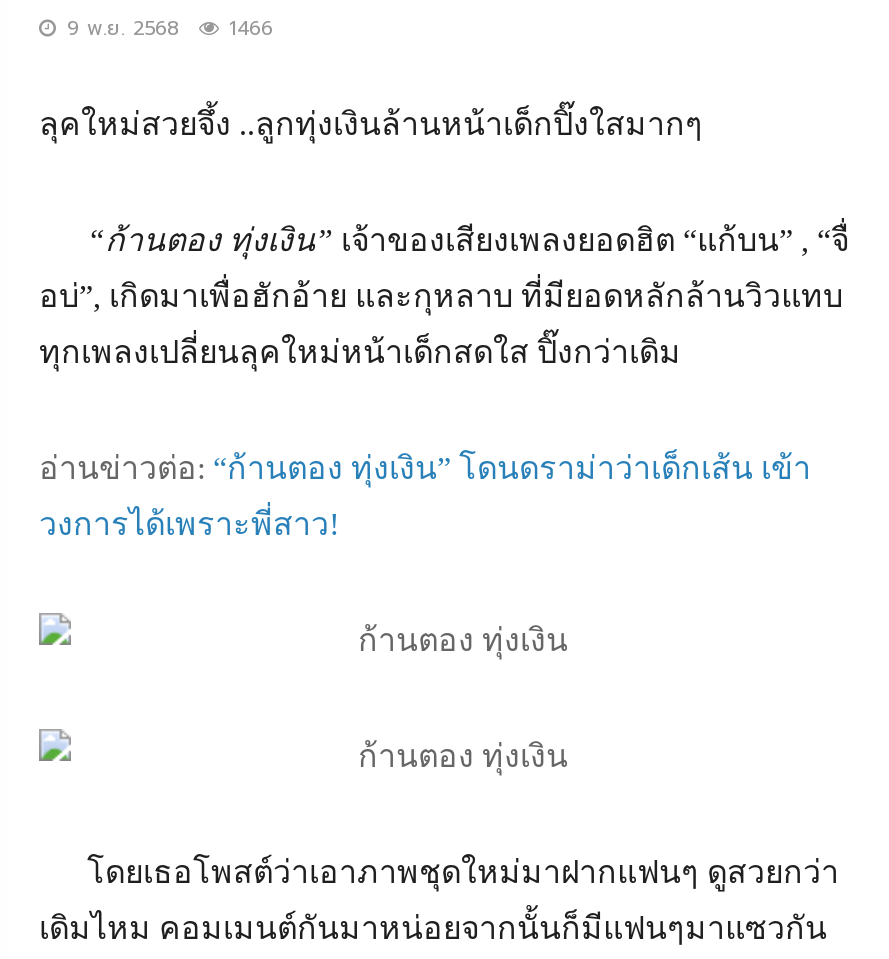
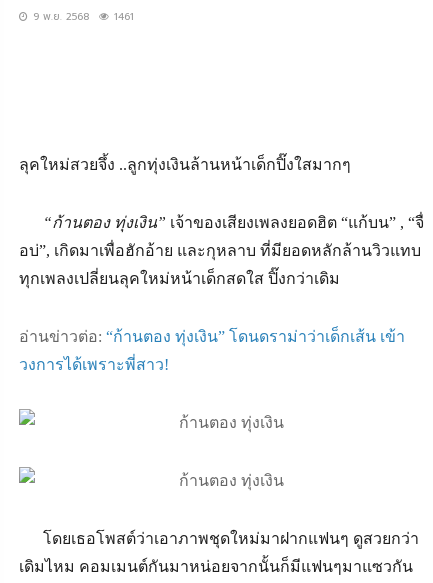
- 9 พ.ย. 2568 1466
+ 9 พ.ย. 2568 1461
